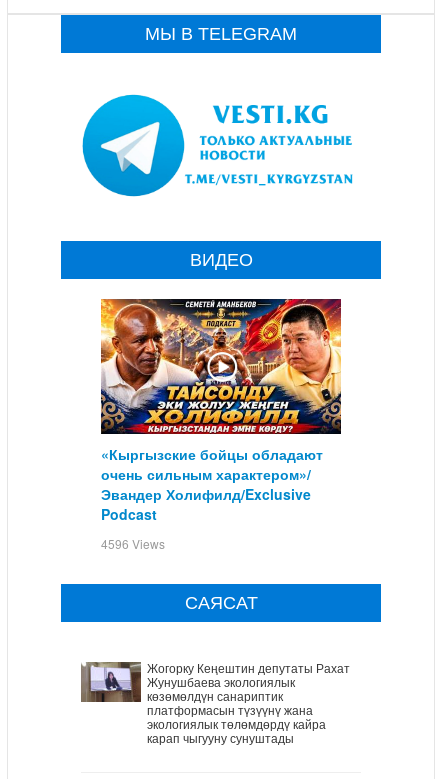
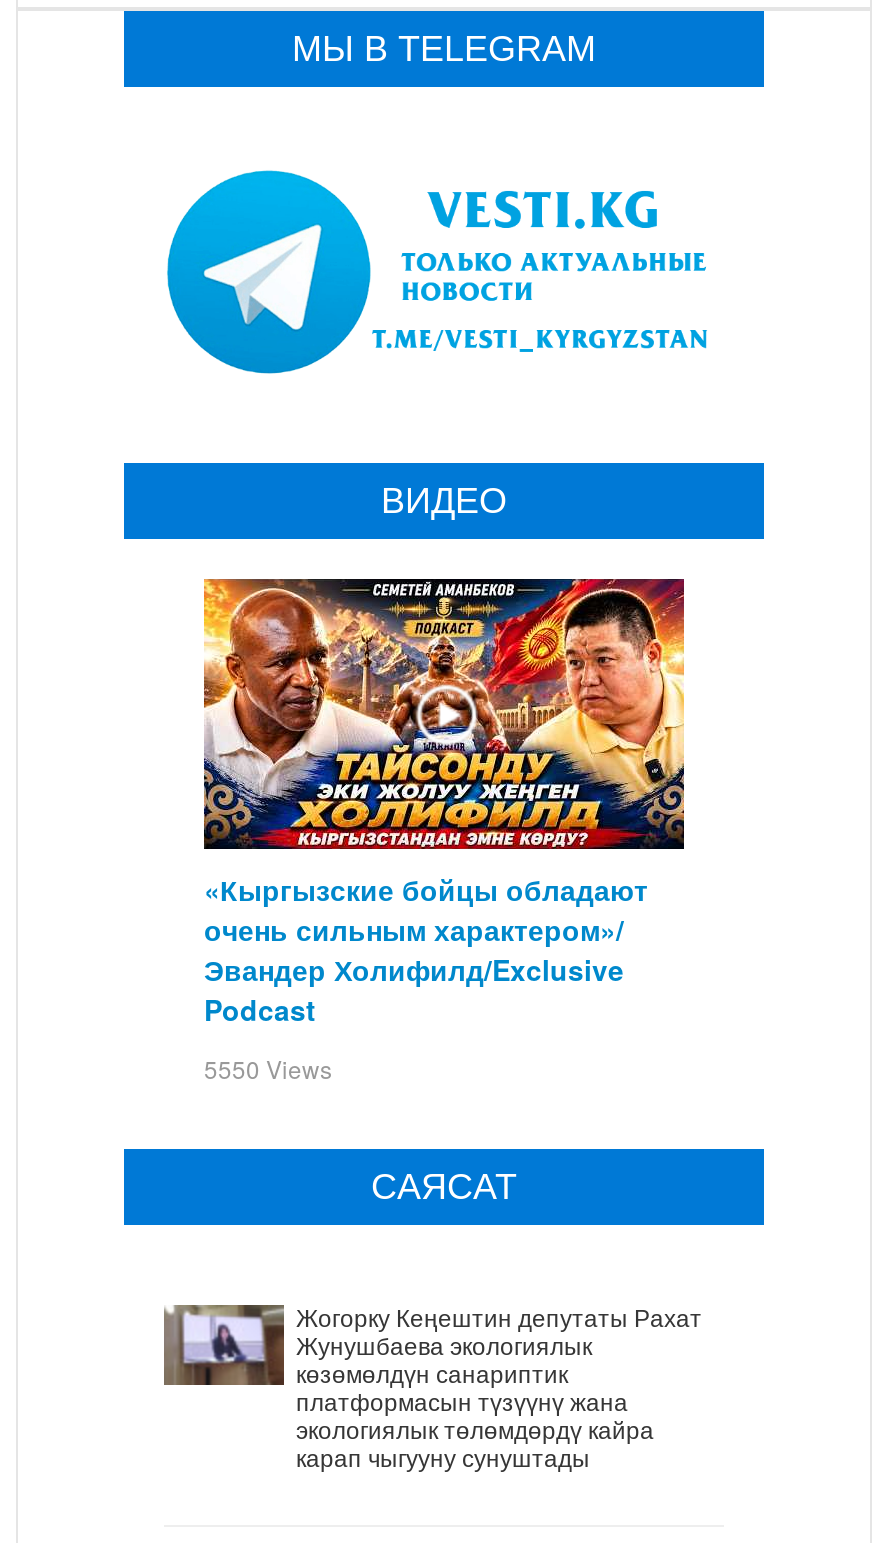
- 4596 Views
+ 5550 Views
